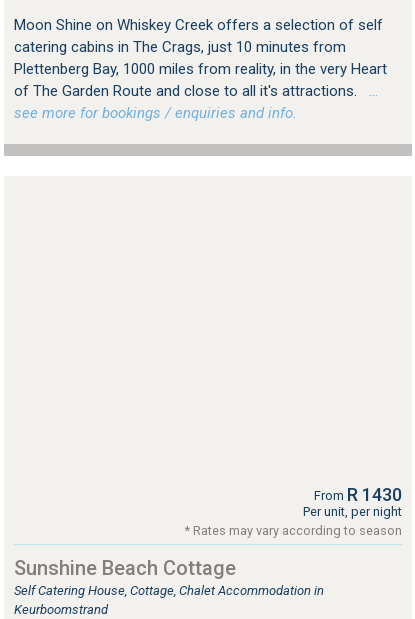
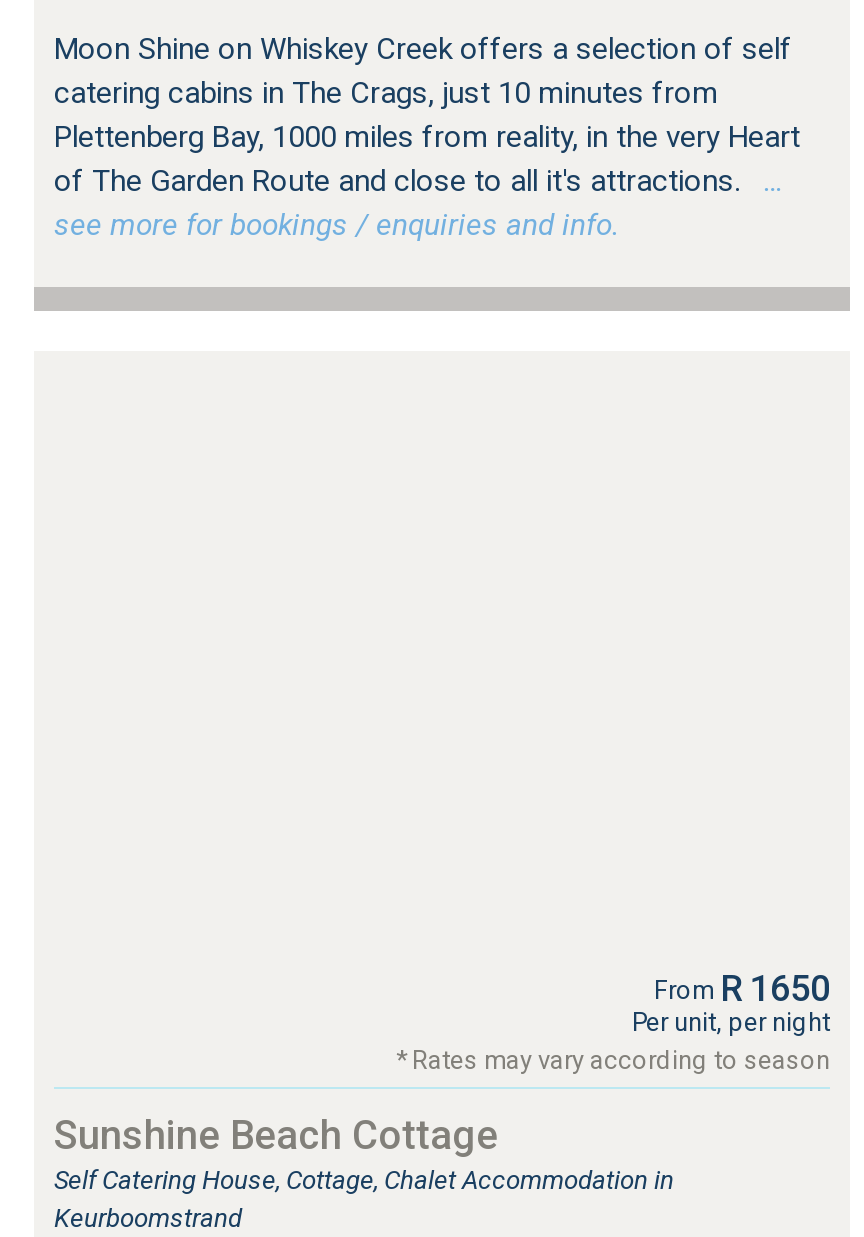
- From R 1430
+ From R 1650
